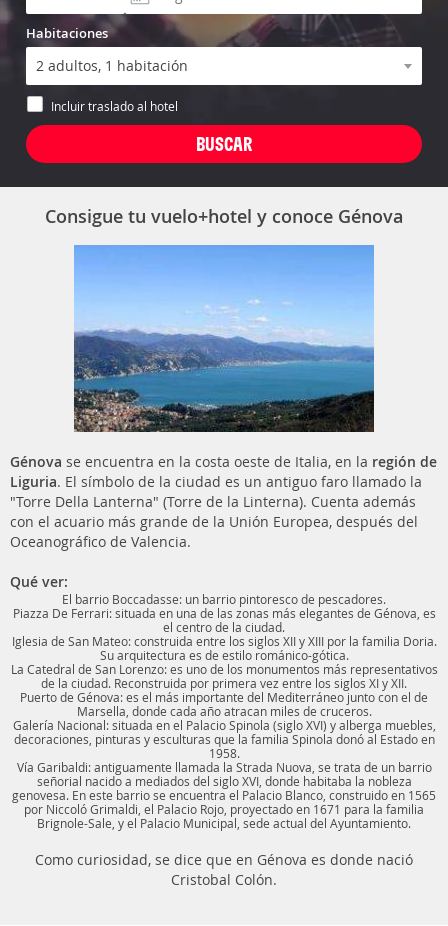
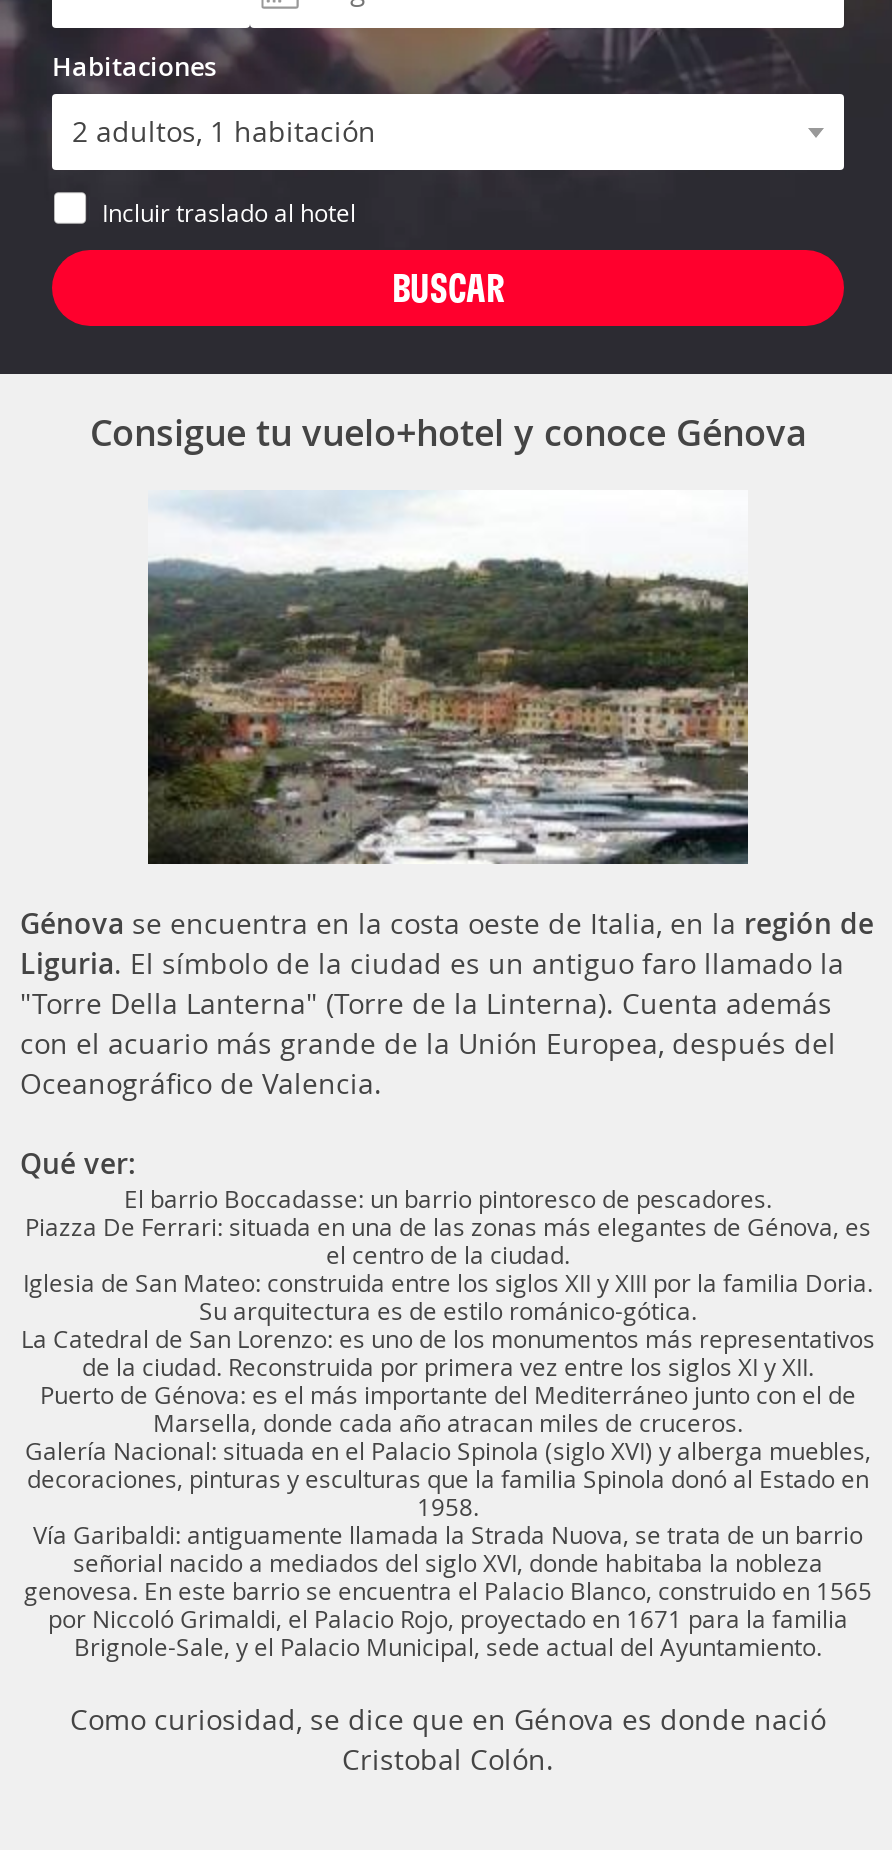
- [image]
+ [image]
